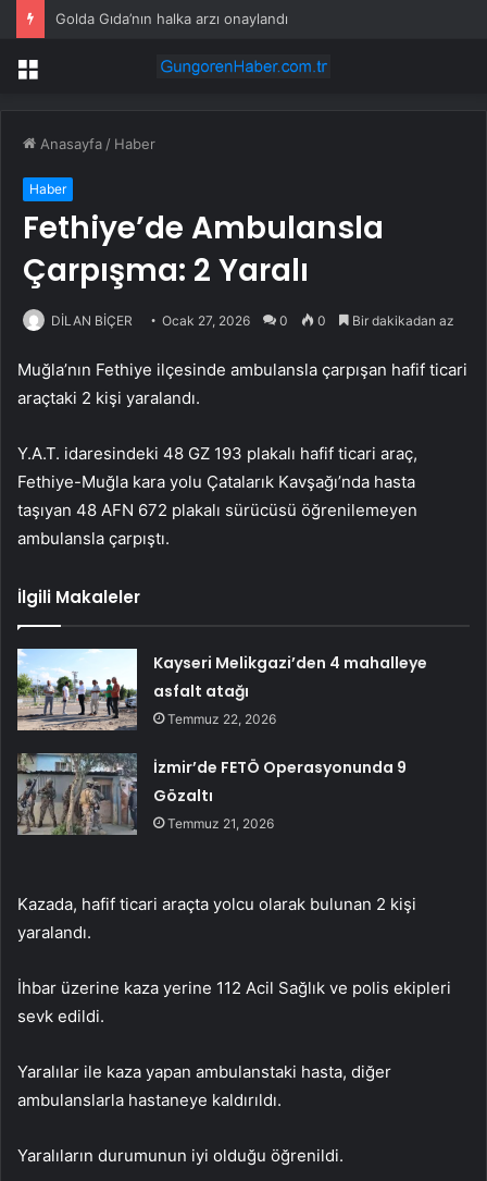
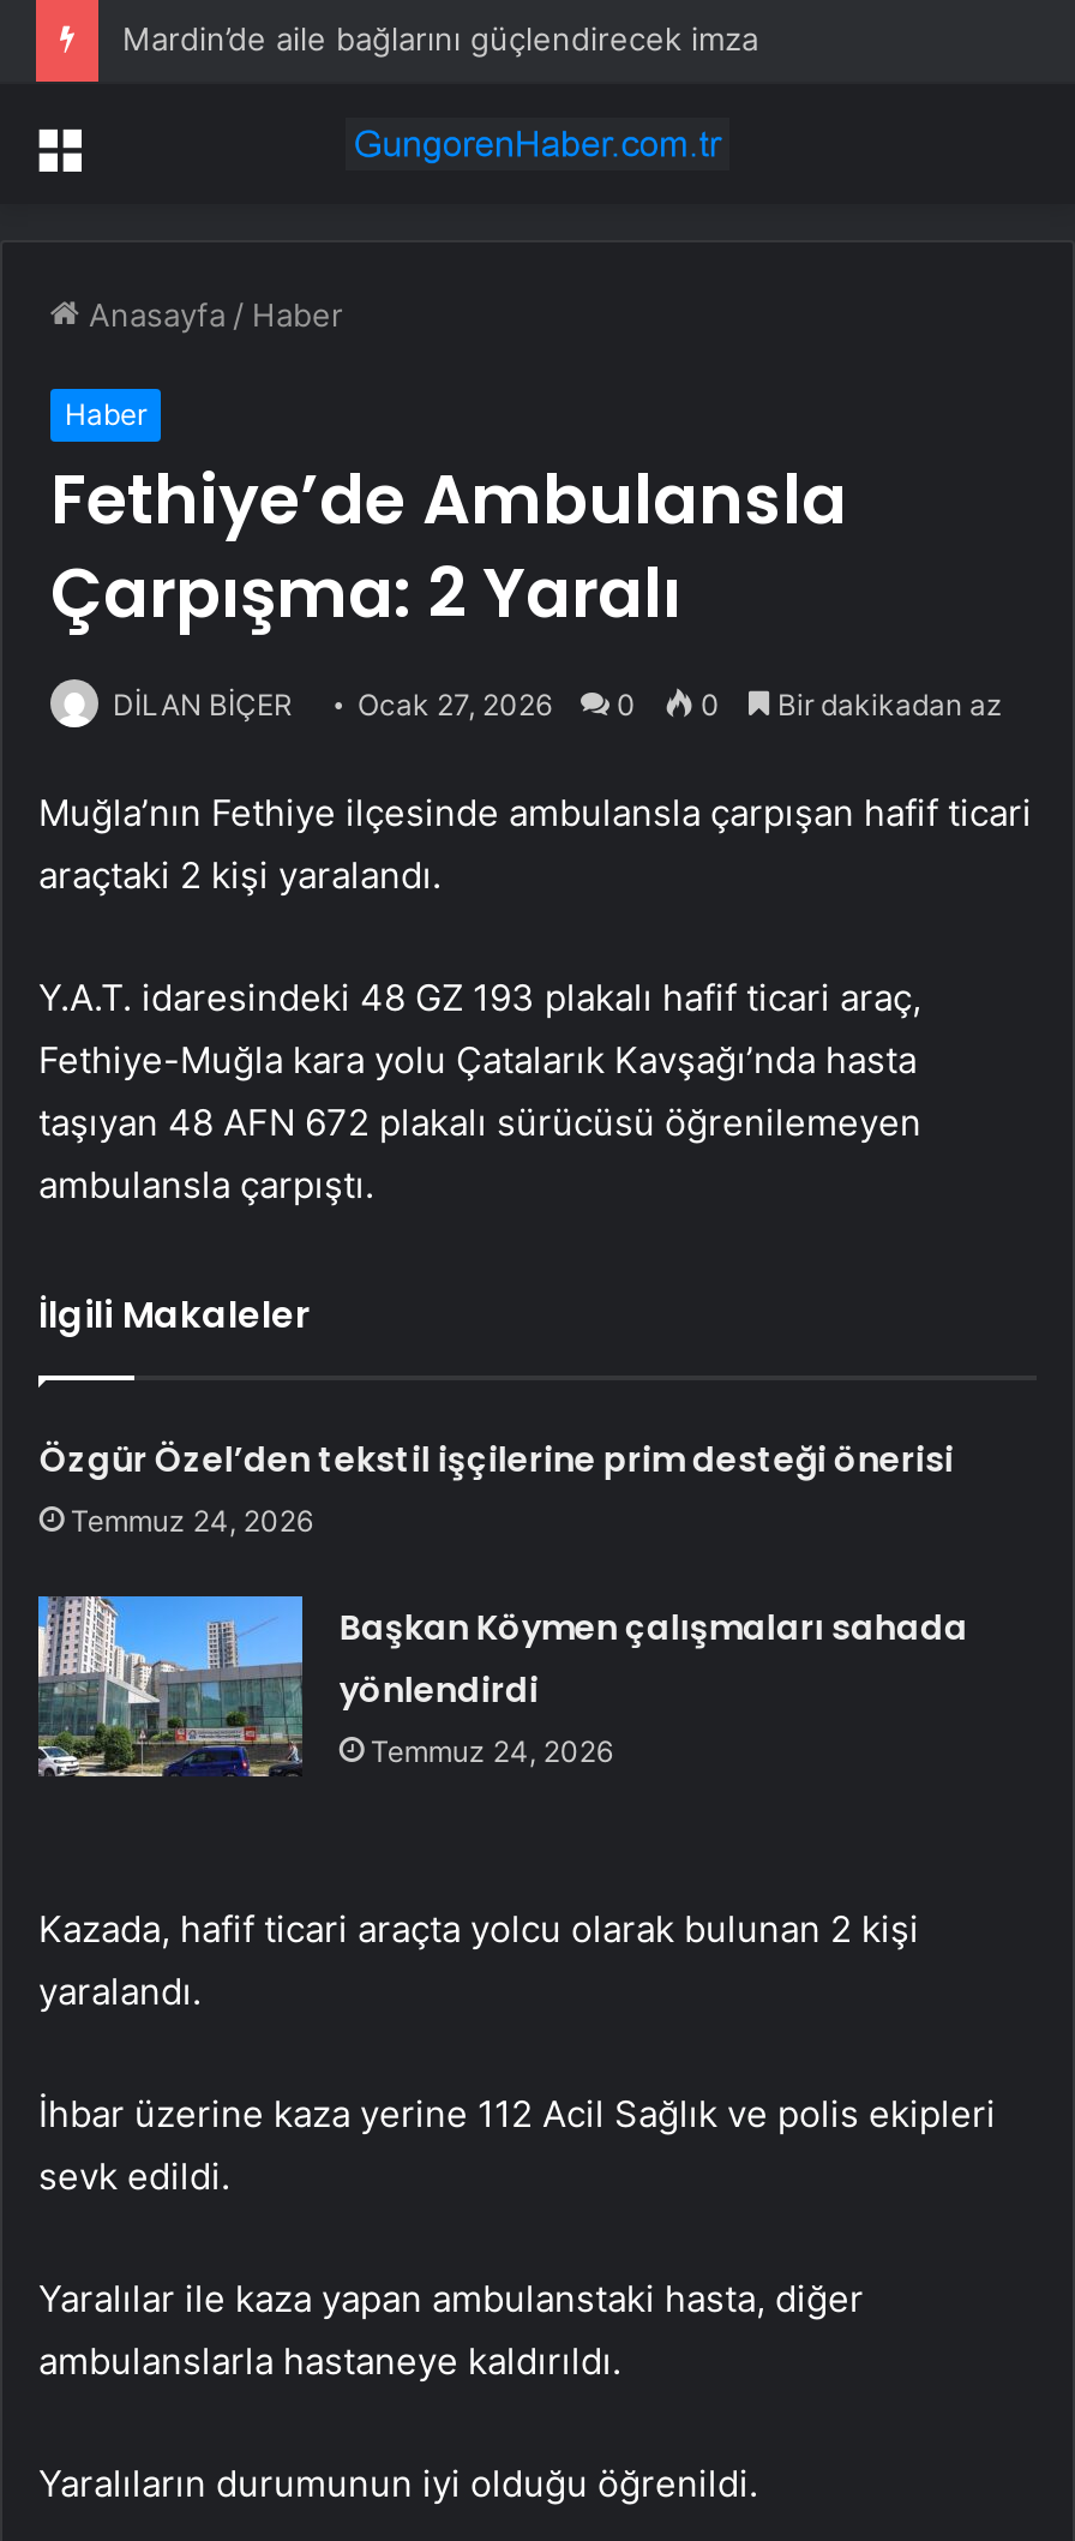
- Golda Gıda’nın halka arzı onaylandı
+ Mardin’de aile bağlarını güçlendirecek imza

- Kayseri Melikgazi’den 4 mahalleye
- asfalt atağı
- Temmuz 22, 2026
+ Özgür Özel’den tekstil işçilerine prim desteği önerisi
+ Temmuz 24, 2026

- [image]
- İzmir’de FETÖ Operasyonunda 9
- Gözaltı
- Temmuz 21, 2026
+ [image]
+ Başkan Köymen çalışmaları sahada
+ yönlendirdi
+ Temmuz 24, 2026
